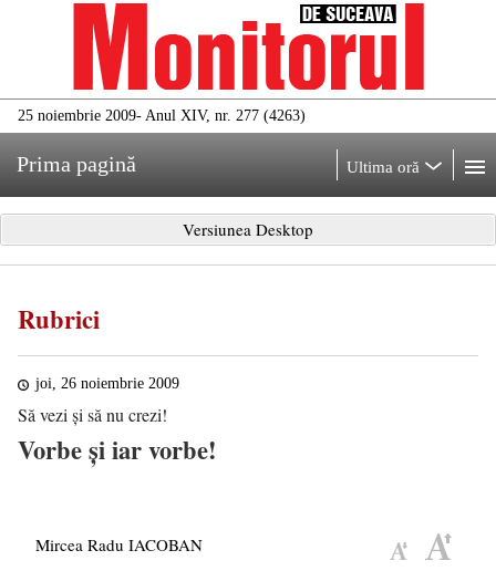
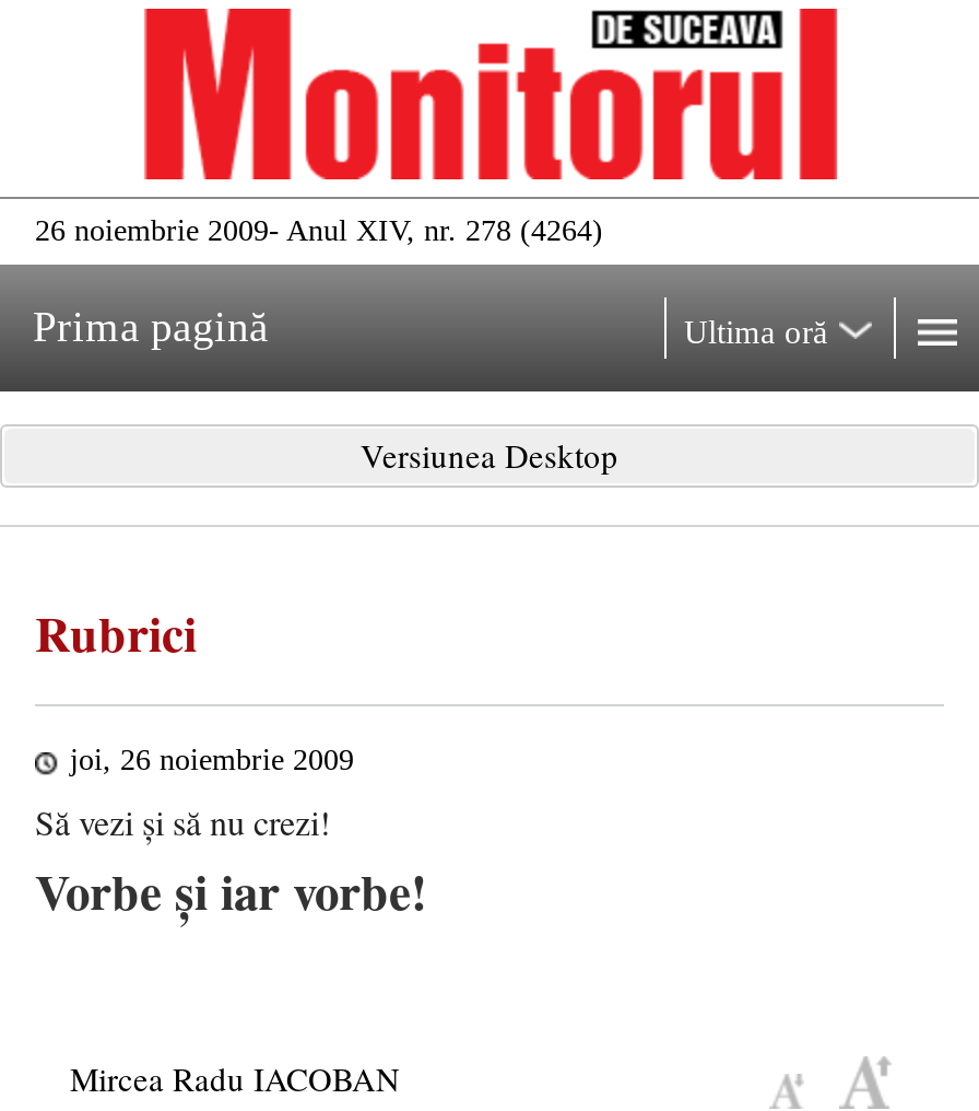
- 25 noiembrie 2009- Anul XIV, nr. 277 (4263)
+ 26 noiembrie 2009- Anul XIV, nr. 278 (4264)
